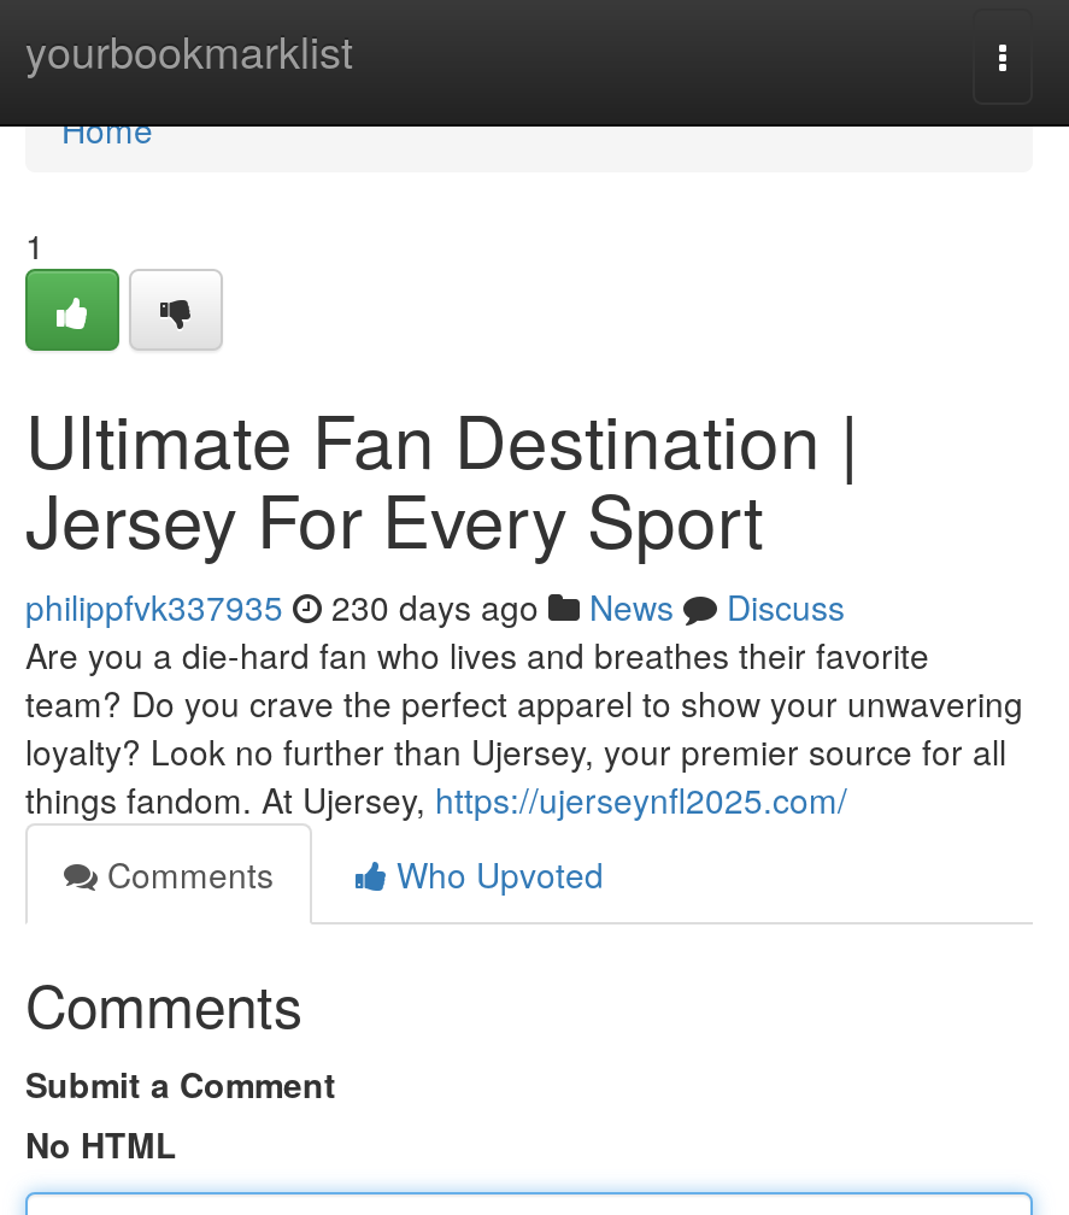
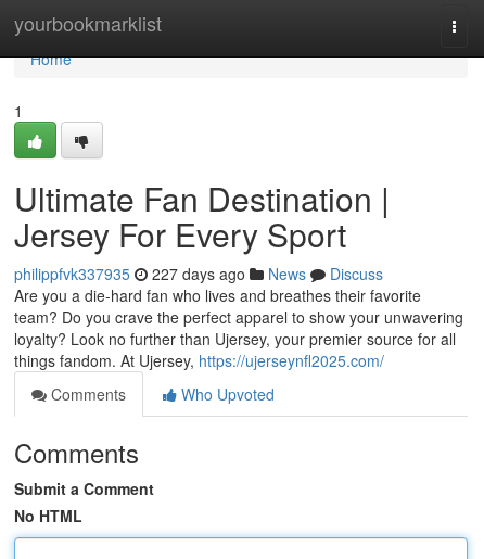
- philippfvk337935 230 days ago News Discuss
+ philippfvk337935 227 days ago News Discuss
